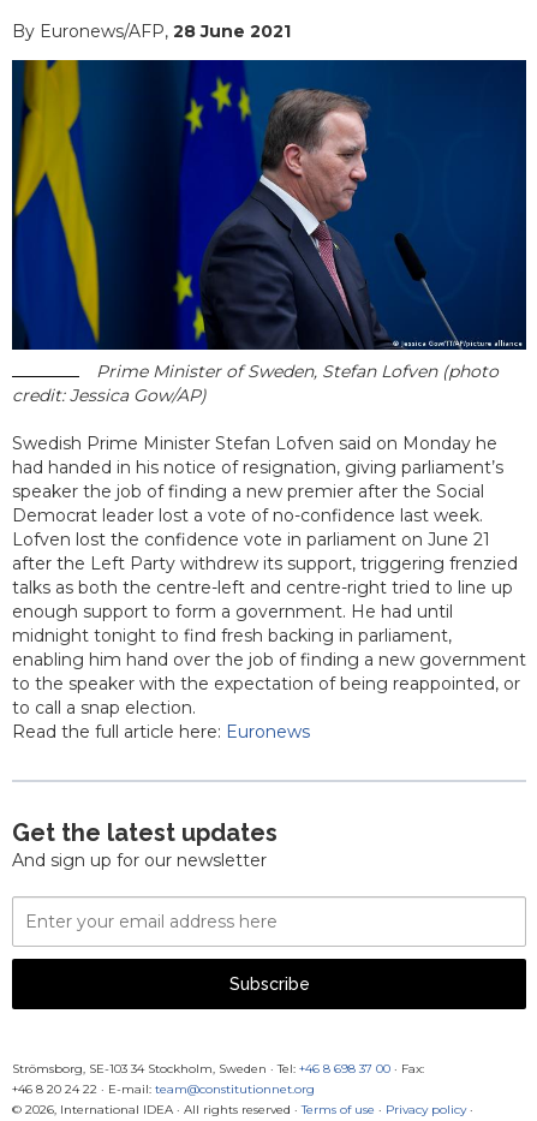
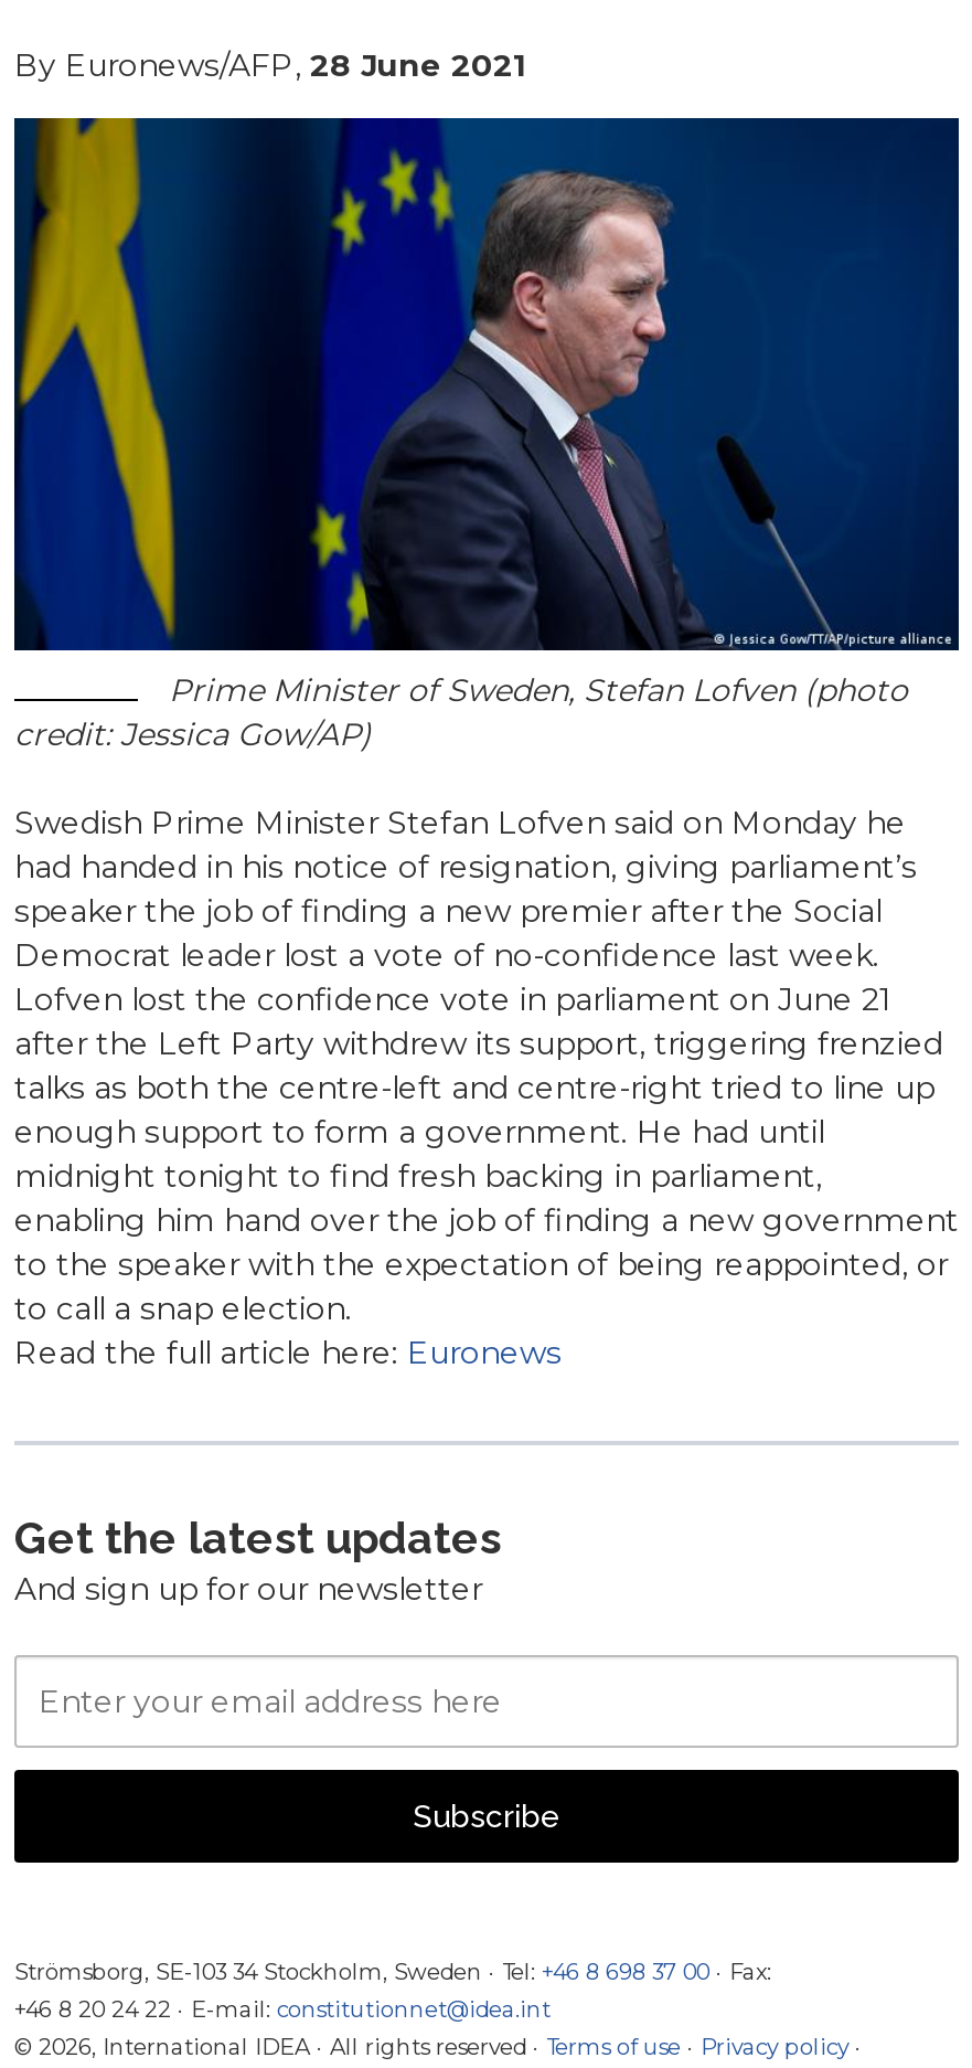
- +46 8 20 24 22 · E-mail: team@constitutionnet.org
+ +46 8 20 24 22 · E-mail: constitutionnet@idea.int
